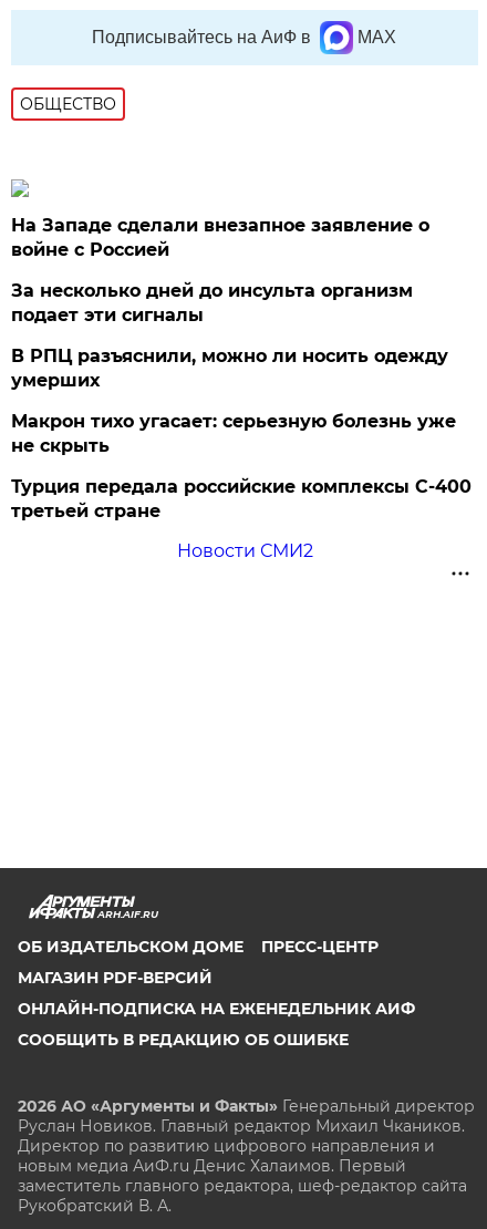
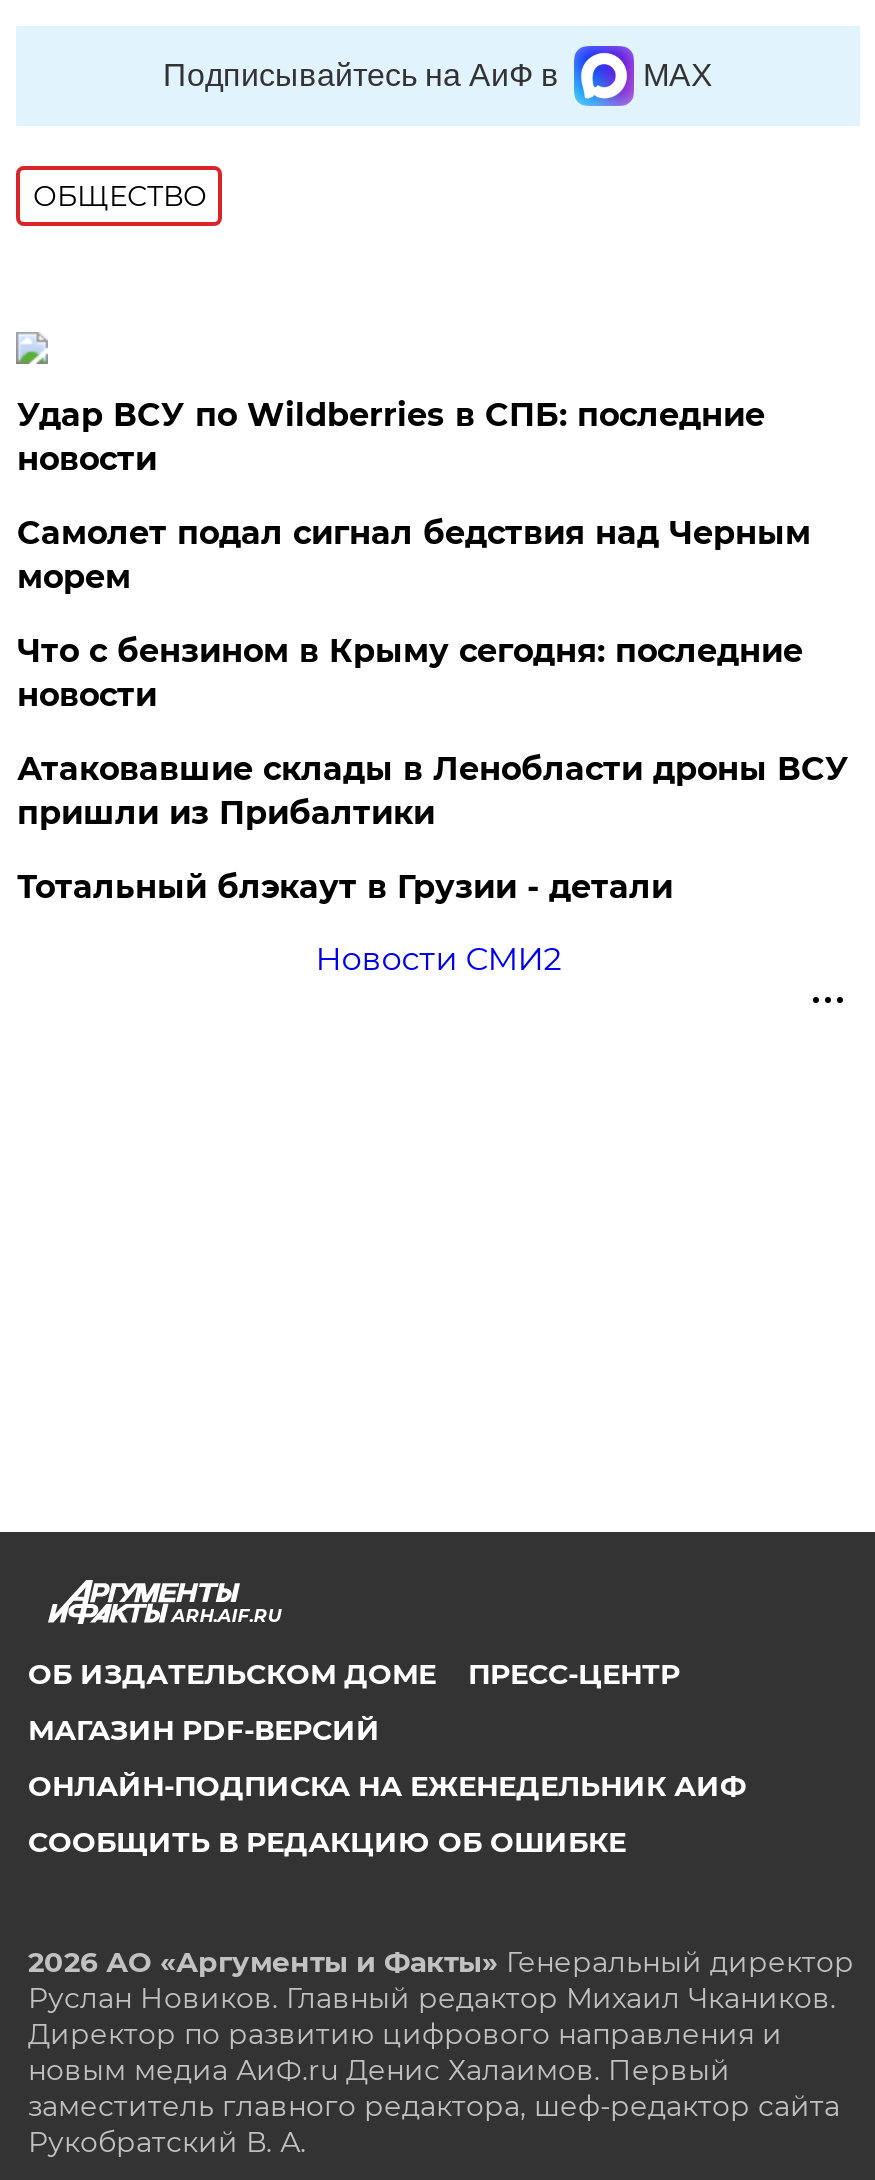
- На Западе сделали внезапное заявление о
- войне с Россией
+ Удар ВСУ по Wildberries в СПБ: последние
+ новости

- За несколько дней до инсульта организм
- подает эти сигналы
+ Самолет подал сигнал бедствия над Черным
+ морем

- В РПЦ разъяснили, можно ли носить одежду
- умерших
+ Что с бензином в Крыму сегодня: последние
+ новости

- Макрон тихо угасает: серьезную болезнь уже
- не скрыть
+ Атаковавшие склады в Ленобласти дроны ВСУ
+ пришли из Прибалтики

- Турция передала российские комплексы С-400
- третьей стране
+ Тотальный блэкаут в Грузии - детали
